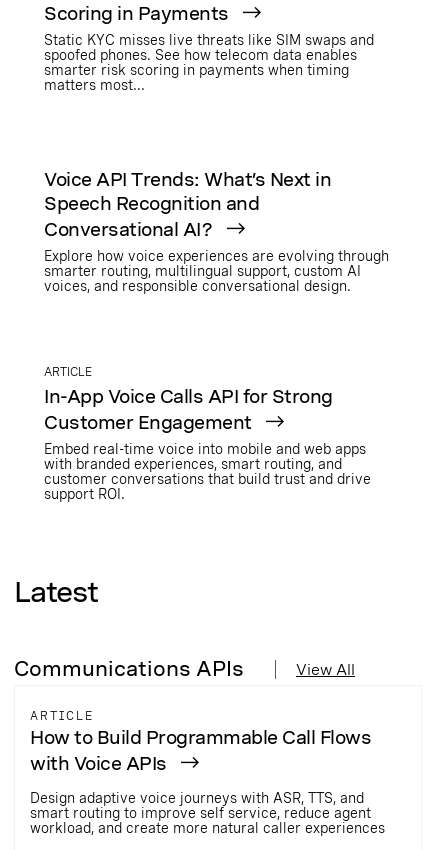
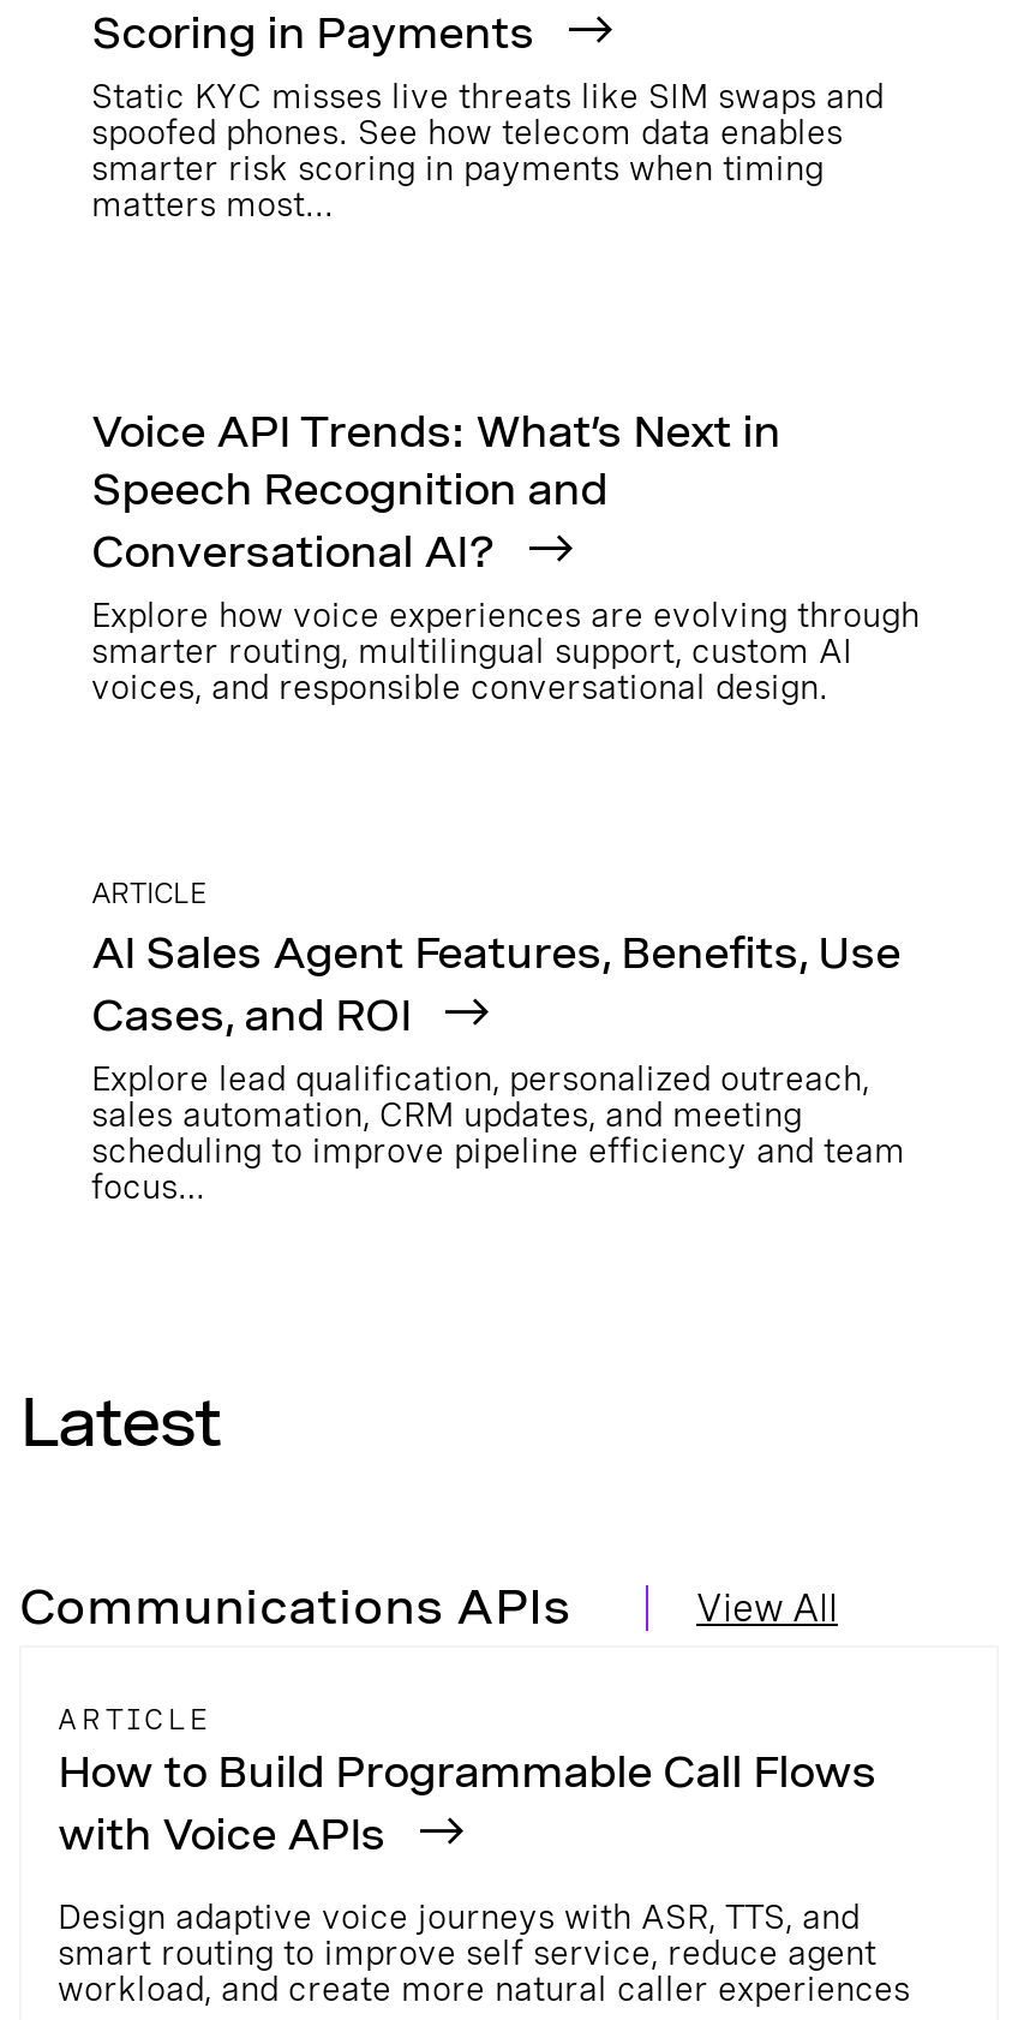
- In-App Voice Calls API for Strong
- Customer Engagement
- Embed real-time voice into mobile and web apps
- with branded experiences, smart routing, and
- customer conversations that build trust and drive
- support ROI.
+ AI Sales Agent Features, Benefits, Use
+ Cases, and ROI
+ Explore lead qualification, personalized outreach,
+ sales automation, CRM updates, and meeting
+ scheduling to improve pipeline efficiency and team
+ focus…
